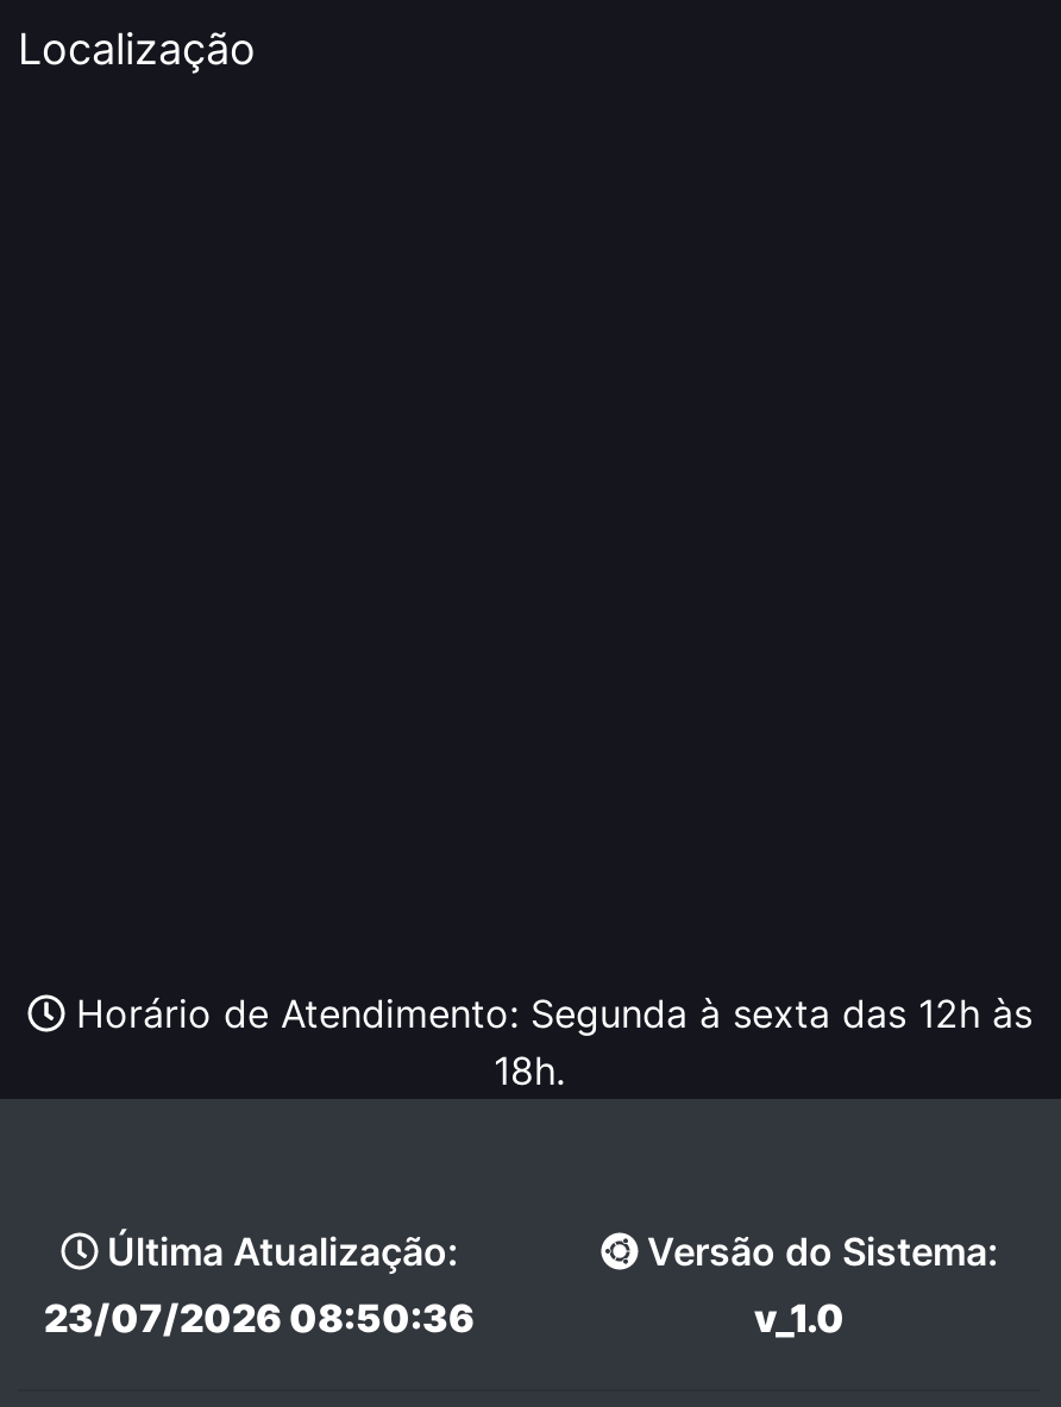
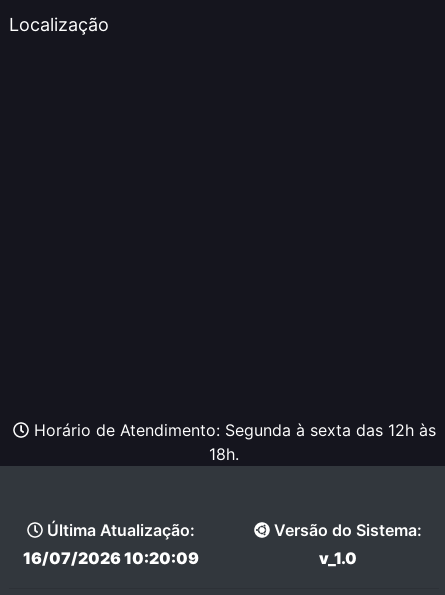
- 23/07/2026 08:50:36
+ 16/07/2026 10:20:09
